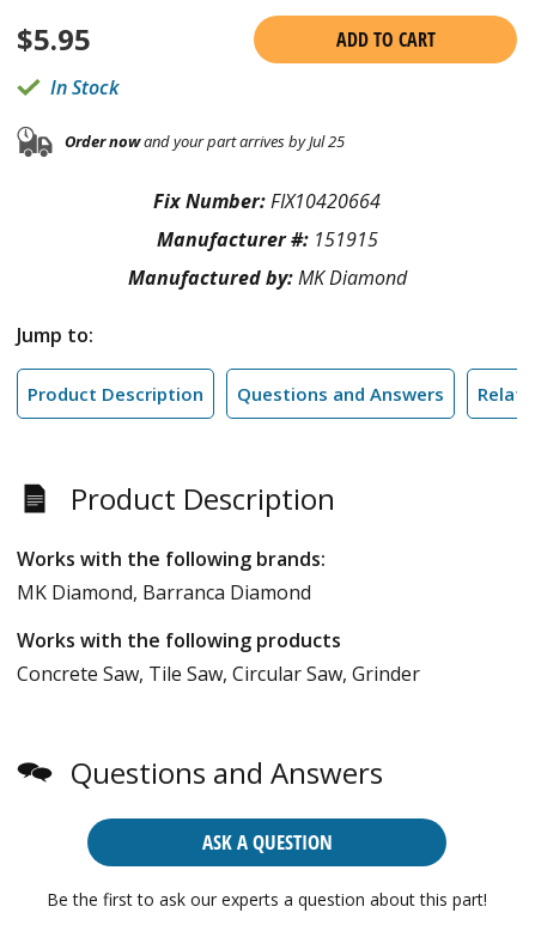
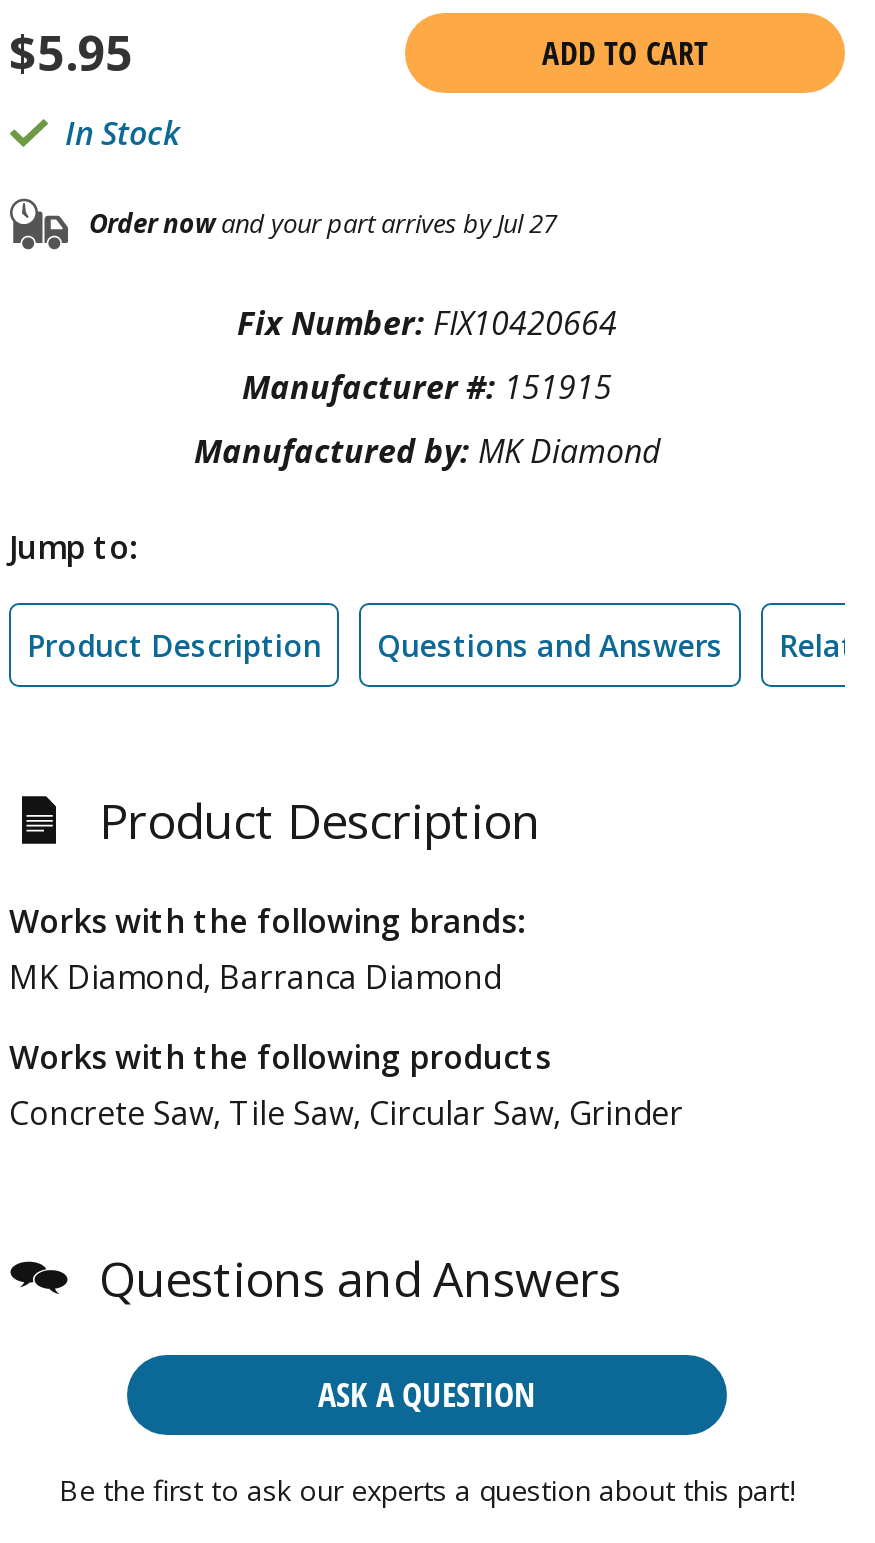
- Order nowand your part arrives by Jul 25
+ Order nowand your part arrives by Jul 27
